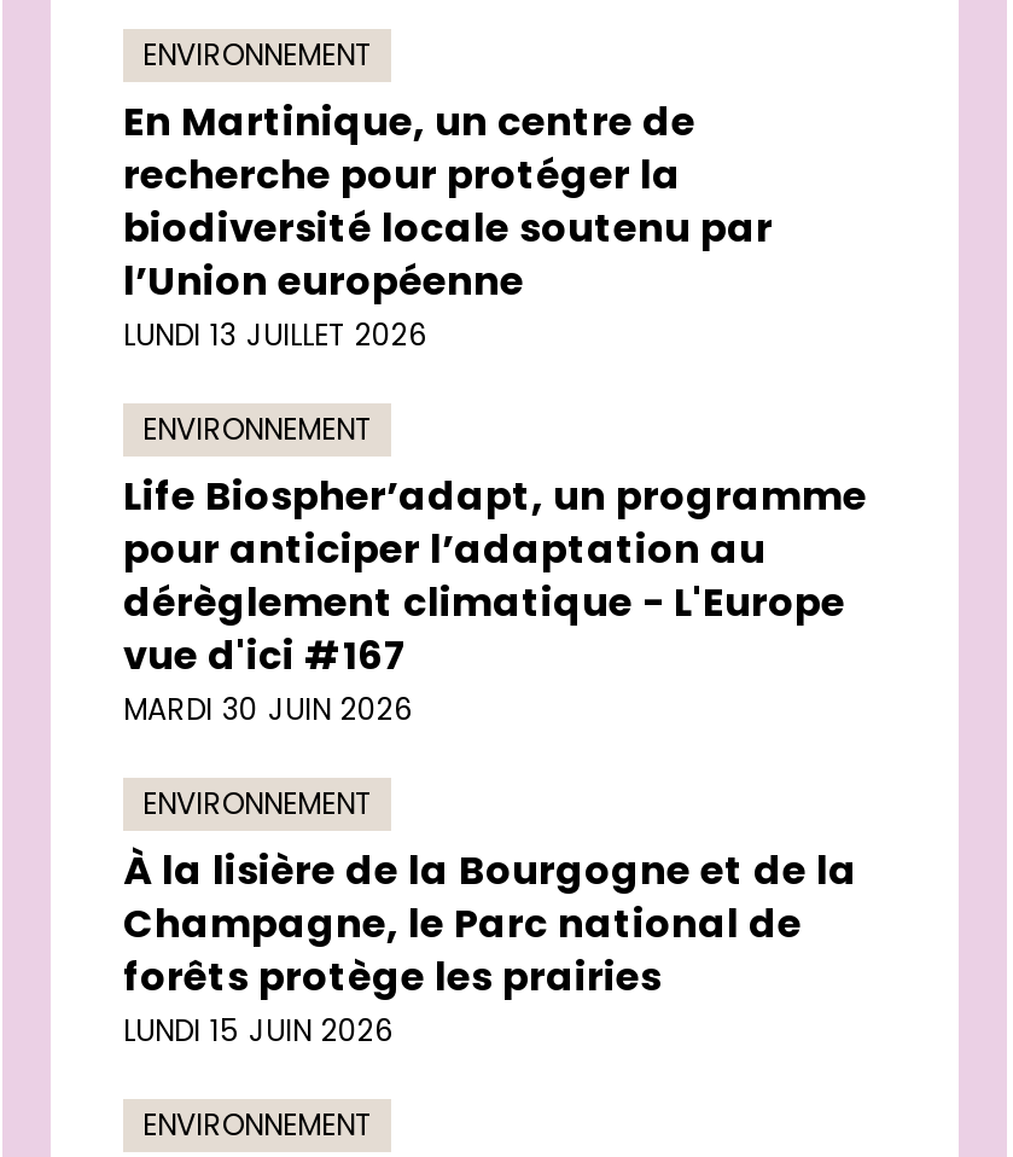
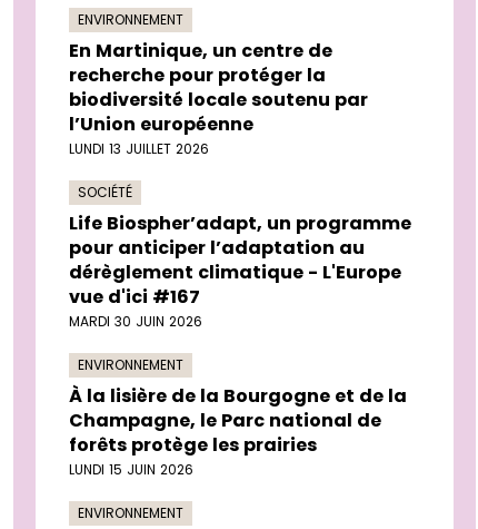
- ENVIRONNEMENT
+ SOCIÉTÉ
